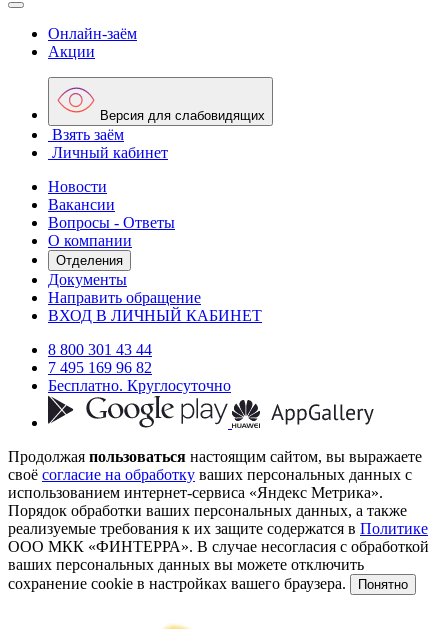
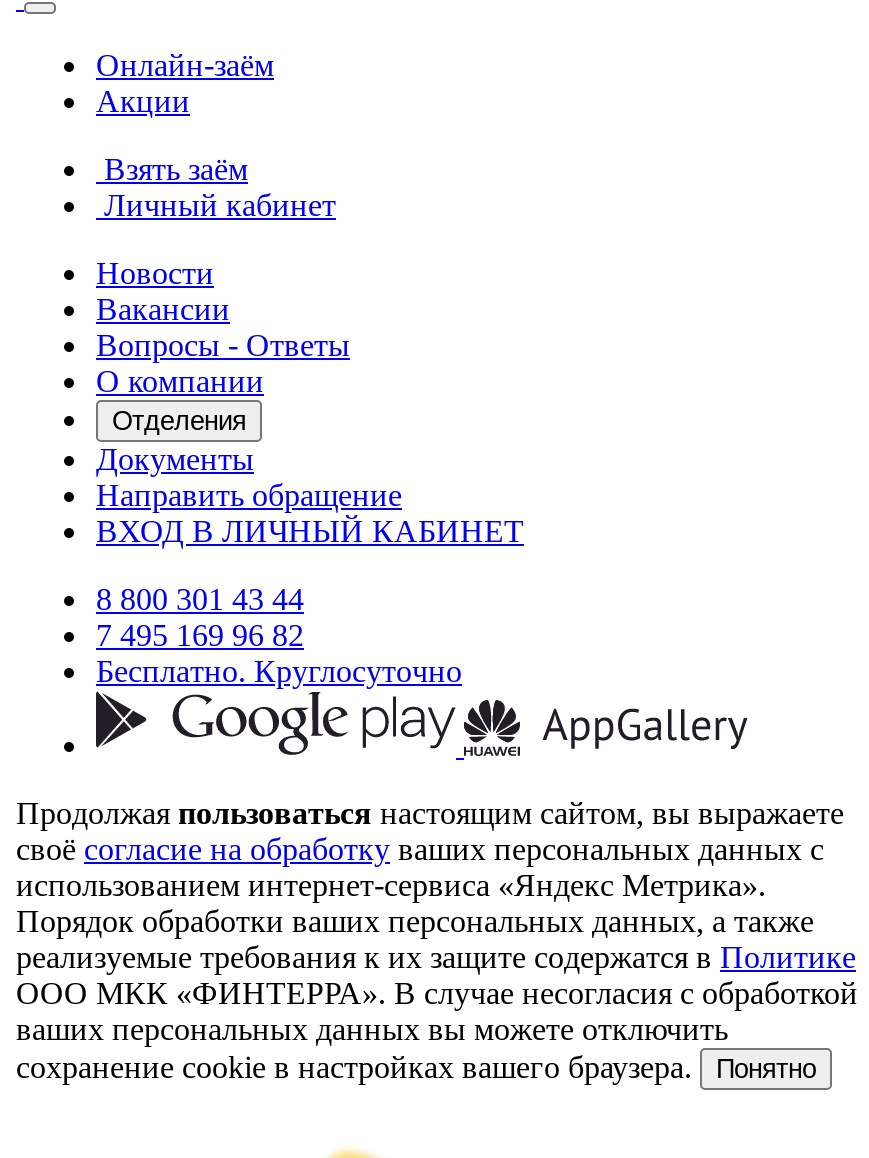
- Версия для слабовидящих
